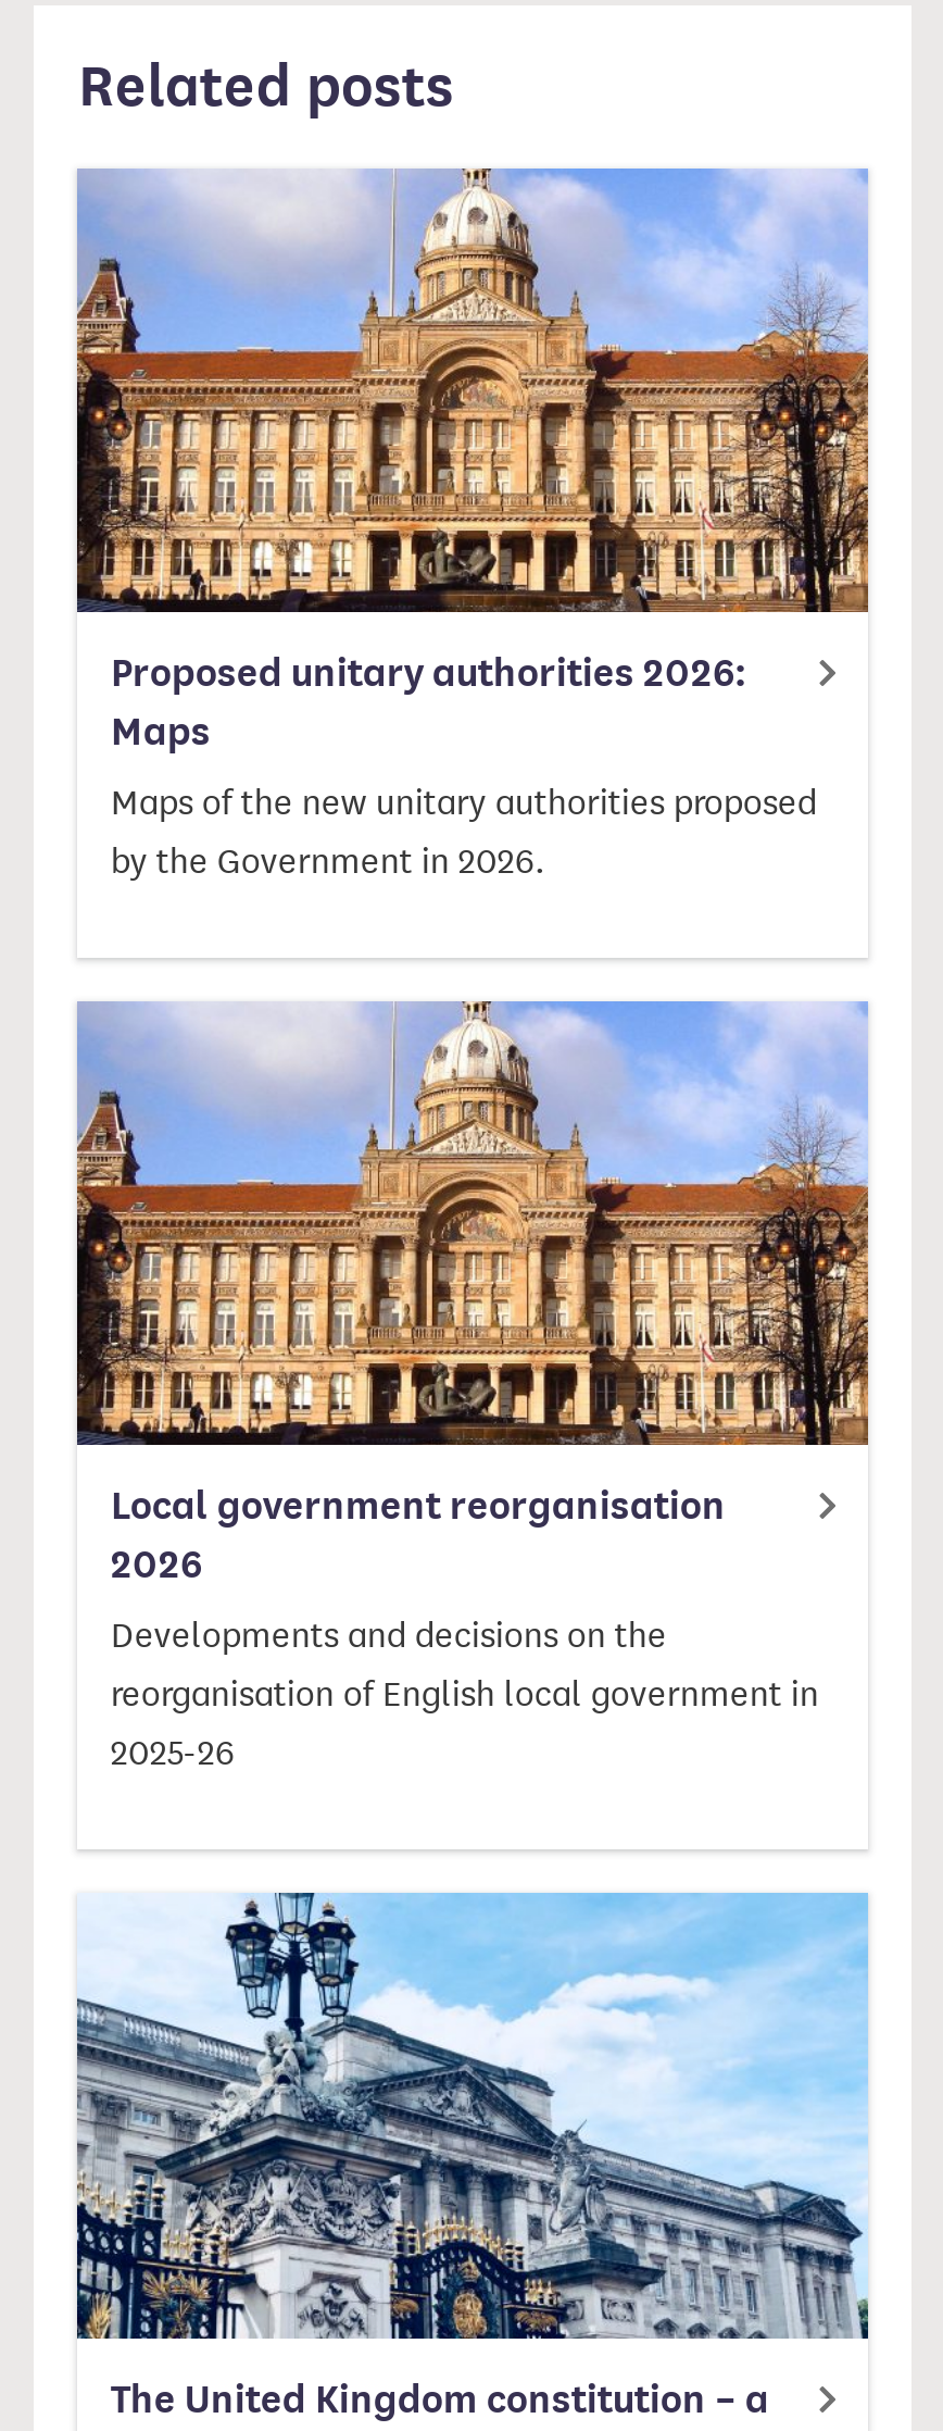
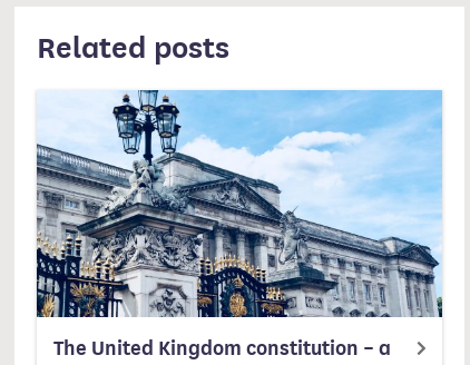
- [image]
- Proposed unitary authorities 2026:
- Maps
- Maps of the new unitary authorities proposed
- by the Government in 2026.

- [image]
- Local government reorganisation
- 2026
- Developments and decisions on the
- reorganisation of English local government in
- 2025-26
